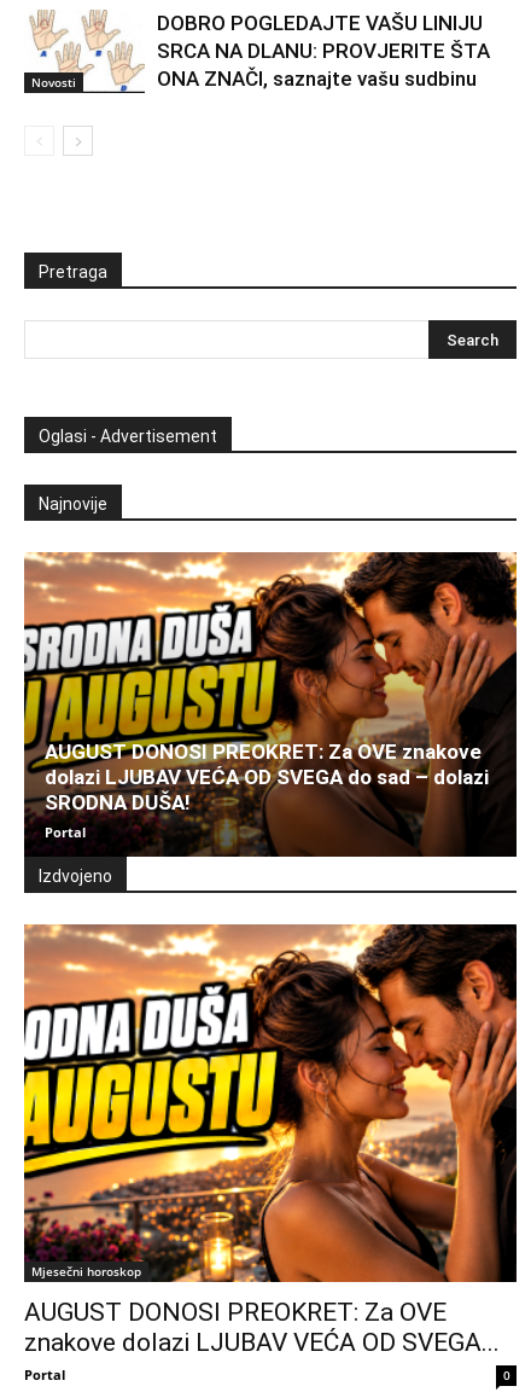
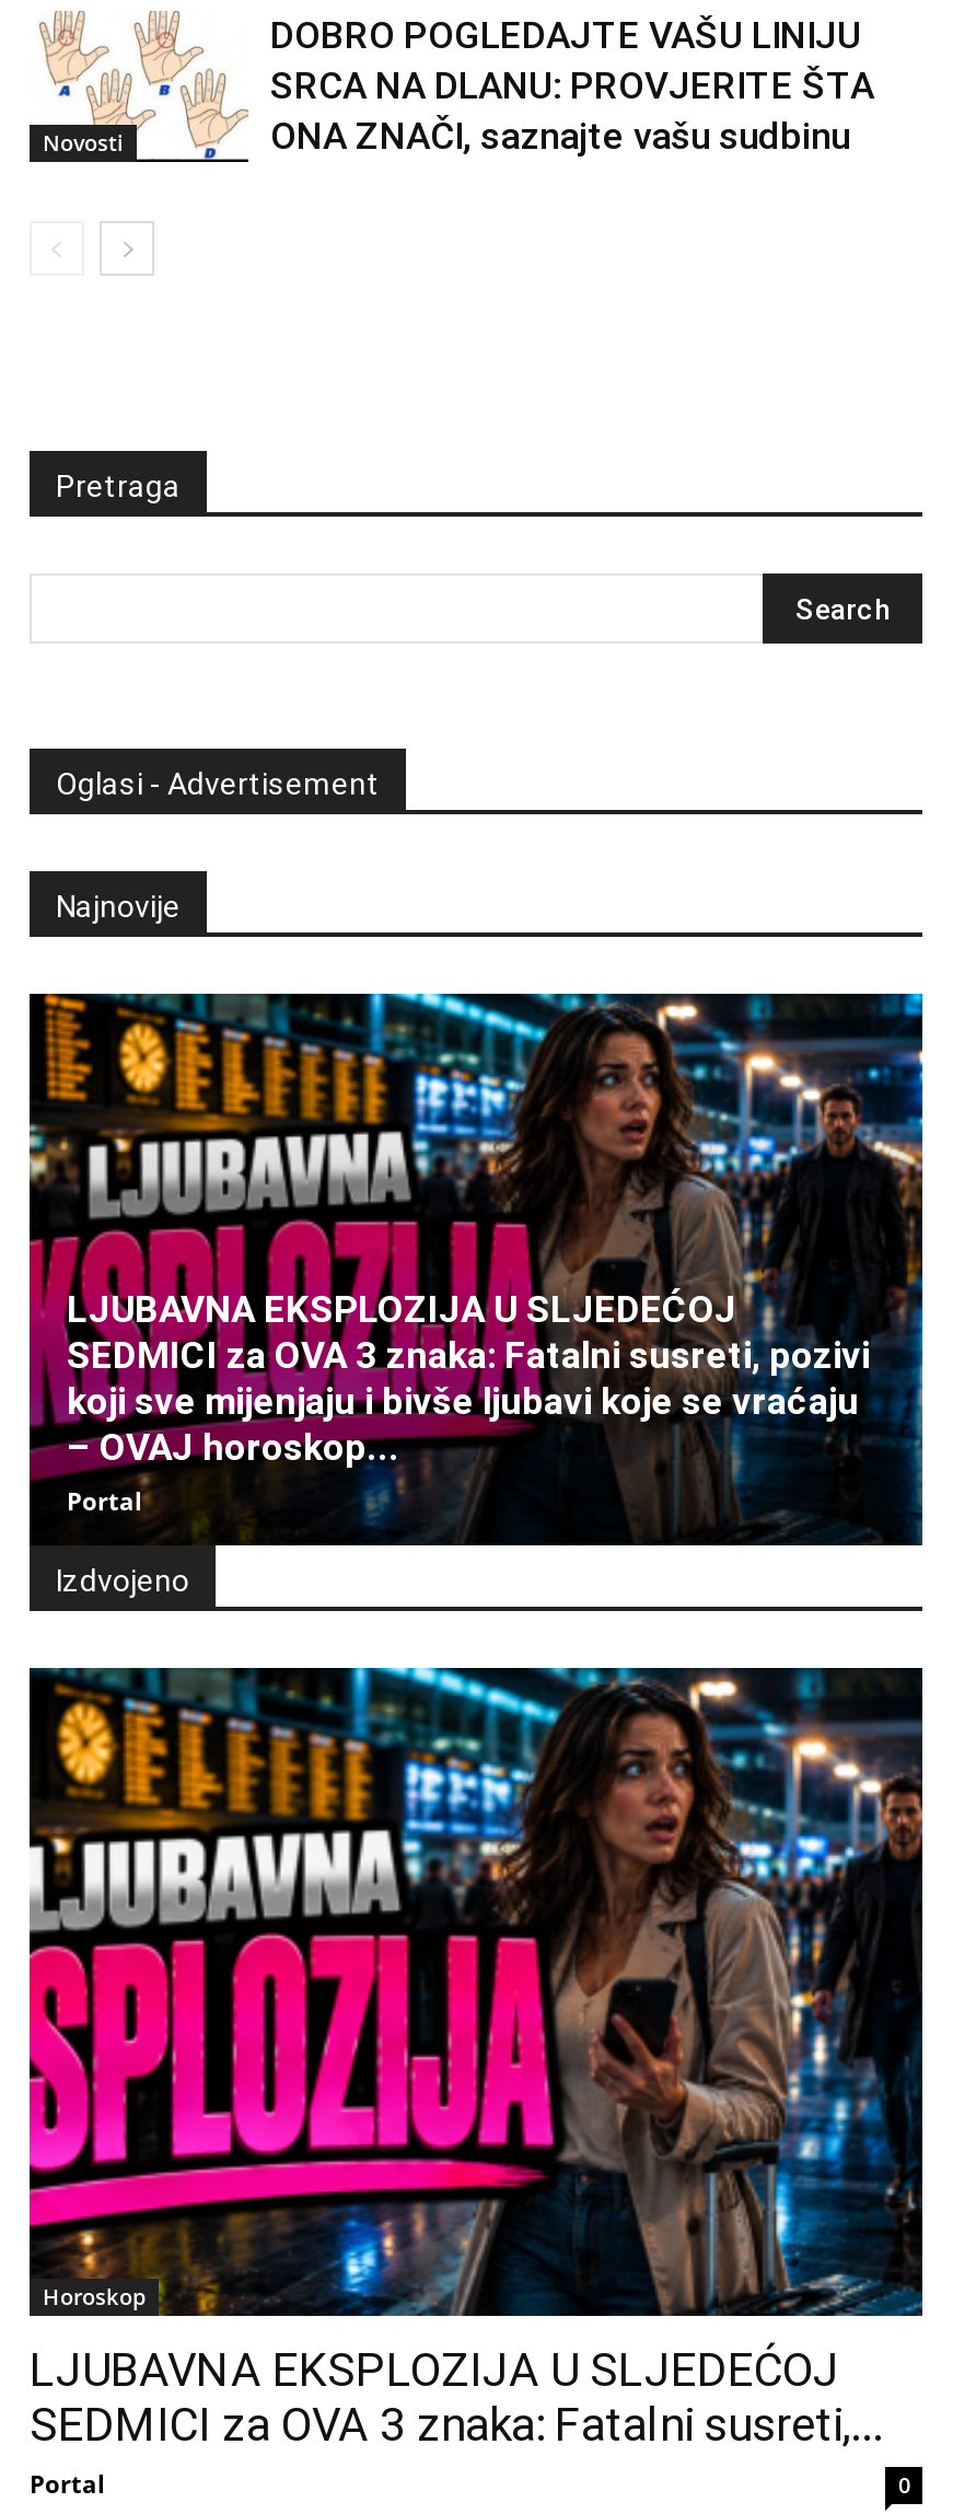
- [image]
- AUGUST DONOSI PREOKRET: Za OVE znakove
- dolazi LJUBAV VEĆA OD SVEGA do sad – dolazi
- SRODNA DUŠA!
+ [image]
+ LJUBAVNA EKSPLOZIJA U SLJEDEĆOJ
+ SEDMICI za OVA 3 znaka: Fatalni susreti, pozivi
+ koji sve mijenjaju i bivše ljubavi koje se vraćaju
+ – OVAJ horoskop...

- [image]
- Mjesečni horoskop
+ [image]
+ Horoskop

- AUGUST DONOSI PREOKRET: Za OVE
- znakove dolazi LJUBAV VEĆA OD SVEGA...
+ LJUBAVNA EKSPLOZIJA U SLJEDEĆOJ
+ SEDMICI za OVA 3 znaka: Fatalni susreti,...
